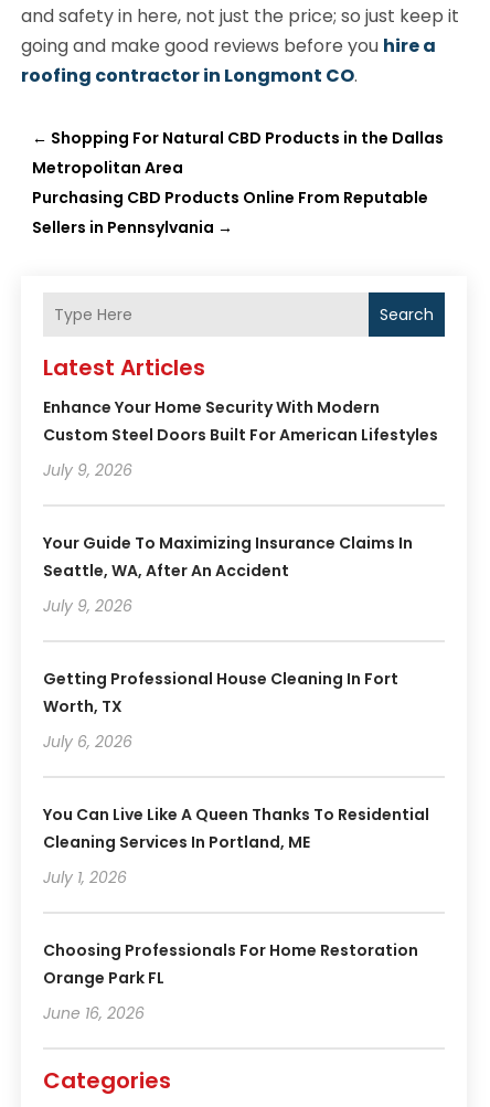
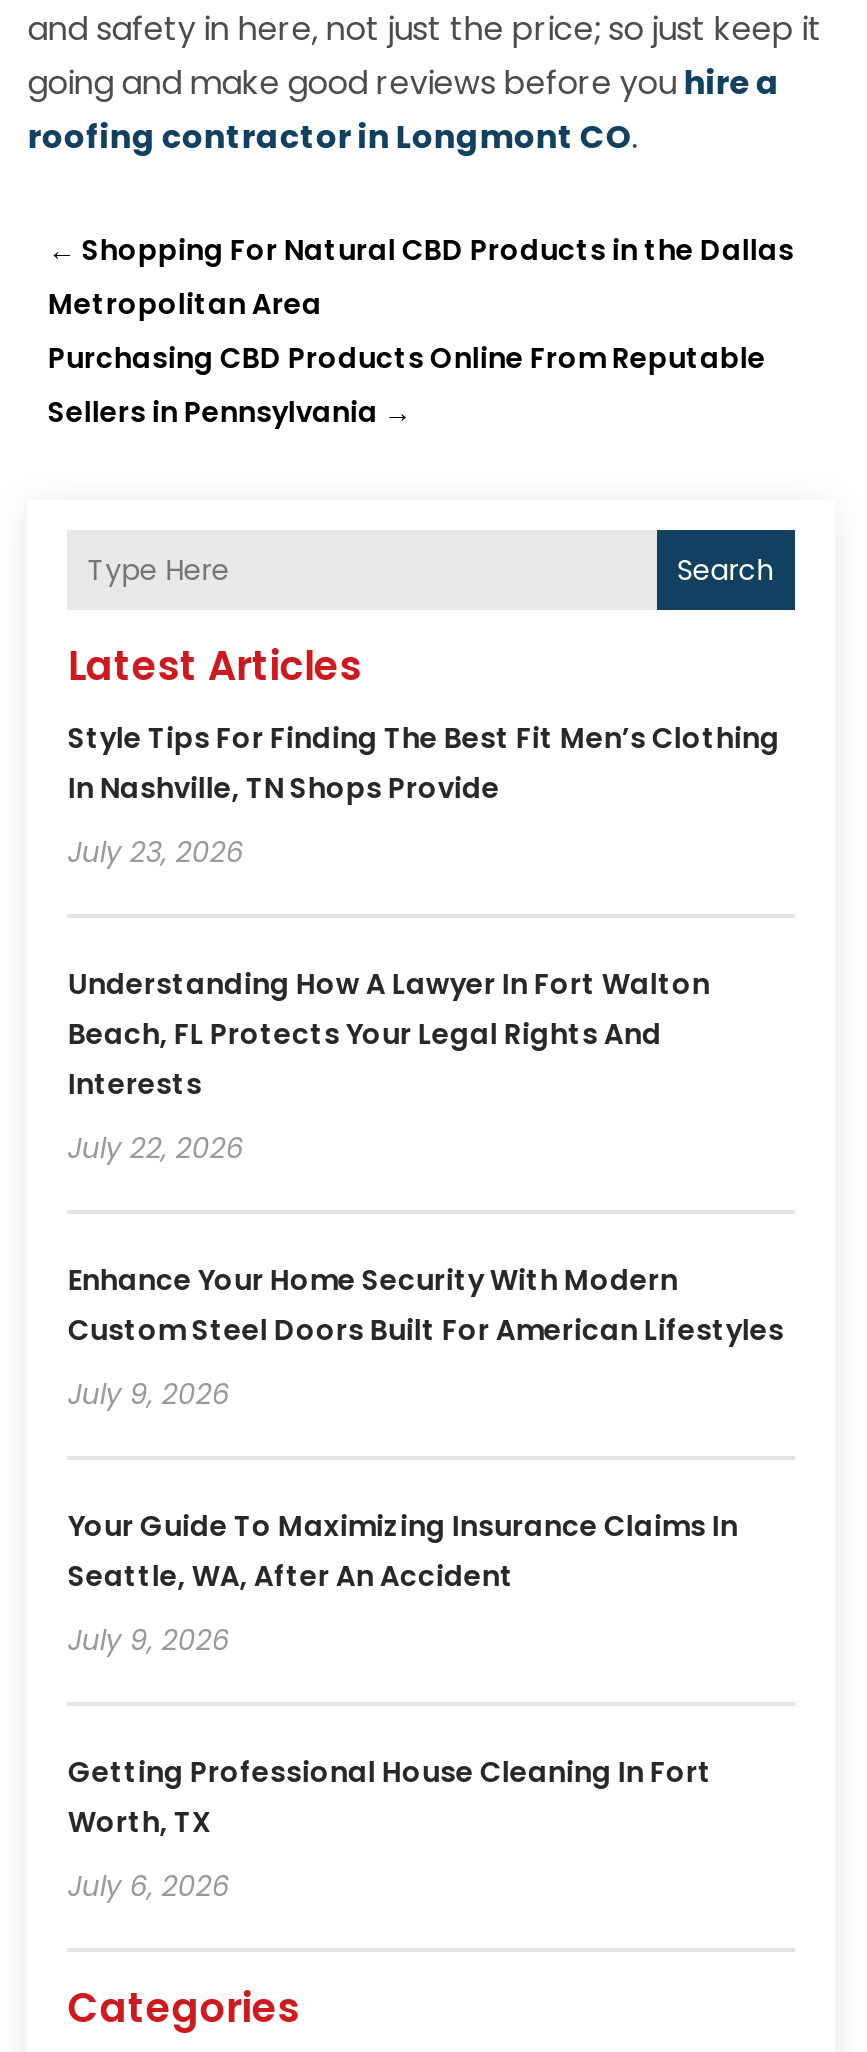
+ Style Tips For Finding The Best Fit Men’s Clothing
+ In Nashville, TN Shops Provide
+ July 23, 2026
+ Understanding How A Lawyer In Fort Walton
+ Beach, FL Protects Your Legal Rights And
+ Interests
+ July 22, 2026

moved down: Enhance Your Home Security With Modern | Custom Steel Doors Built For American Lifestyles | July 9, 2026 | ... | Worth, TX | July 6, 2026

- You Can Live Like A Queen Thanks To Residential
- Cleaning Services In Portland, ME
- July 1, 2026
- Choosing Professionals For Home Restoration
- Orange Park FL
- June 16, 2026
